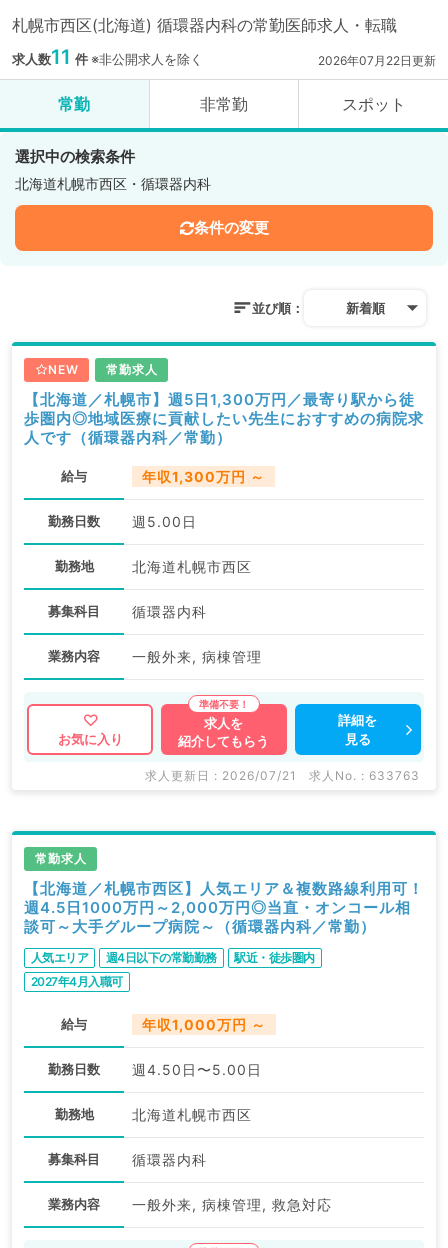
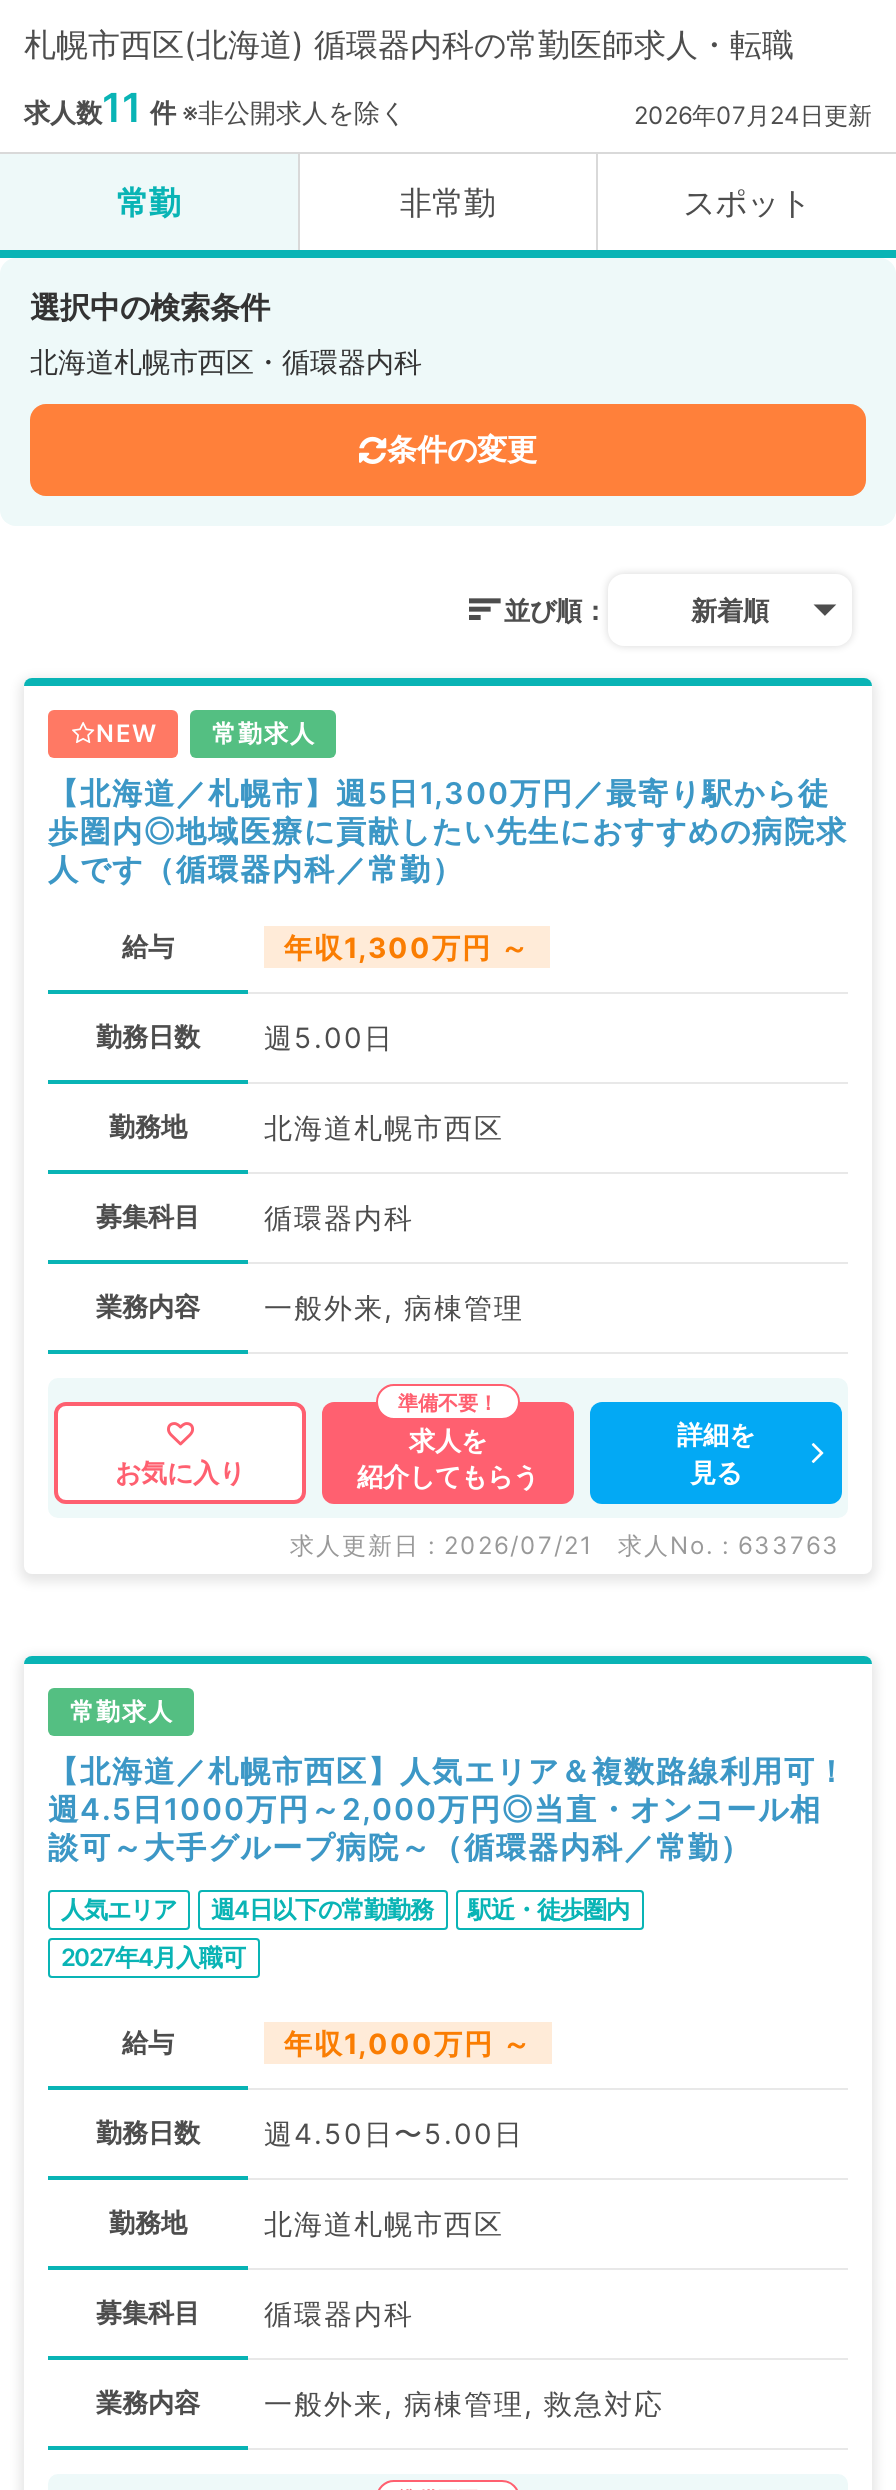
- 2026年07月22日更新
+ 2026年07月24日更新
